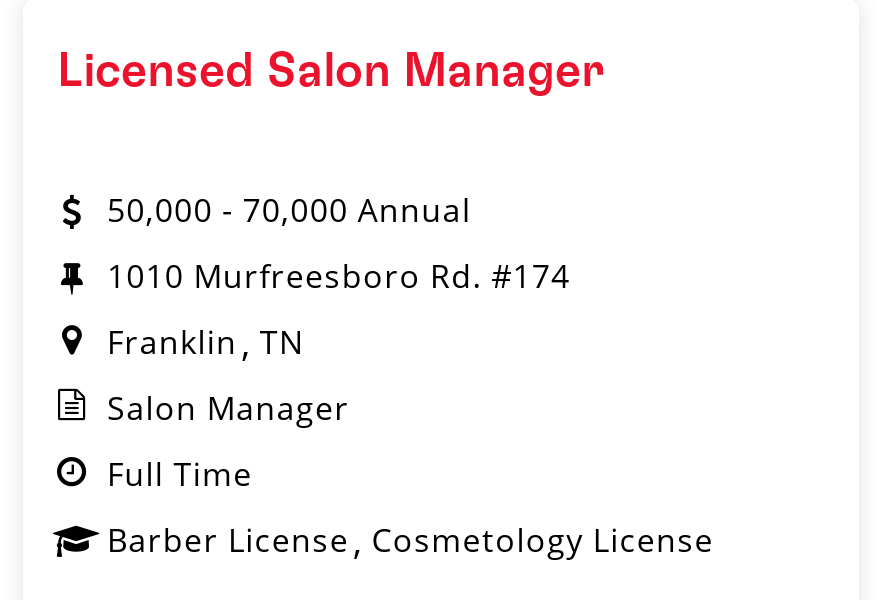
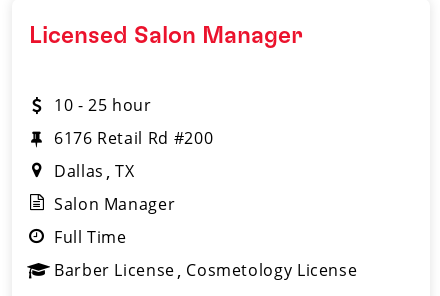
- 50,000 - 70,000 Annual
+ 10 - 25 hour

- 1010 Murfreesboro Rd. #174
+ 6176 Retail Rd #200

- Franklin TN
+ Dallas TX
